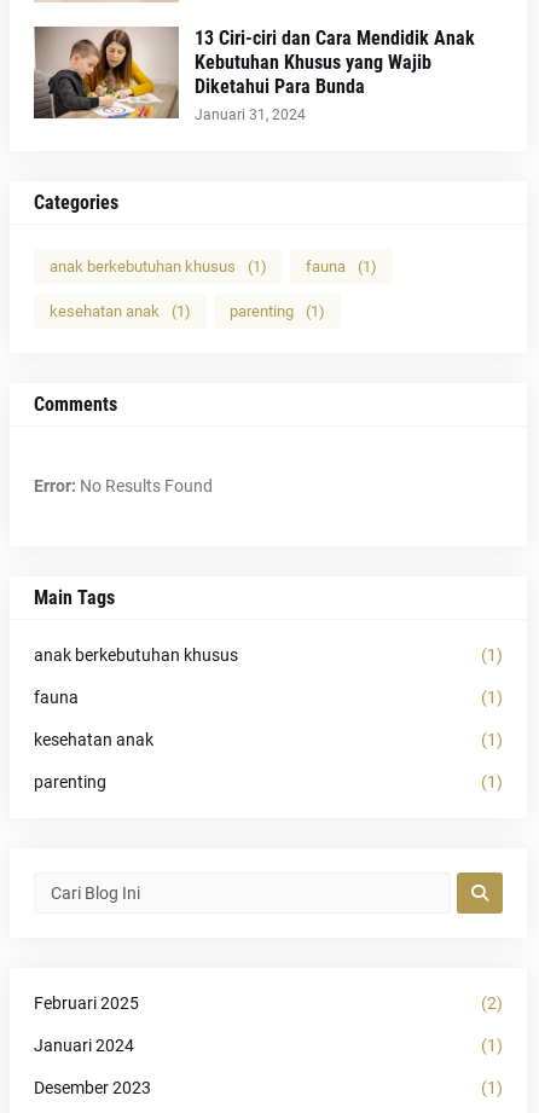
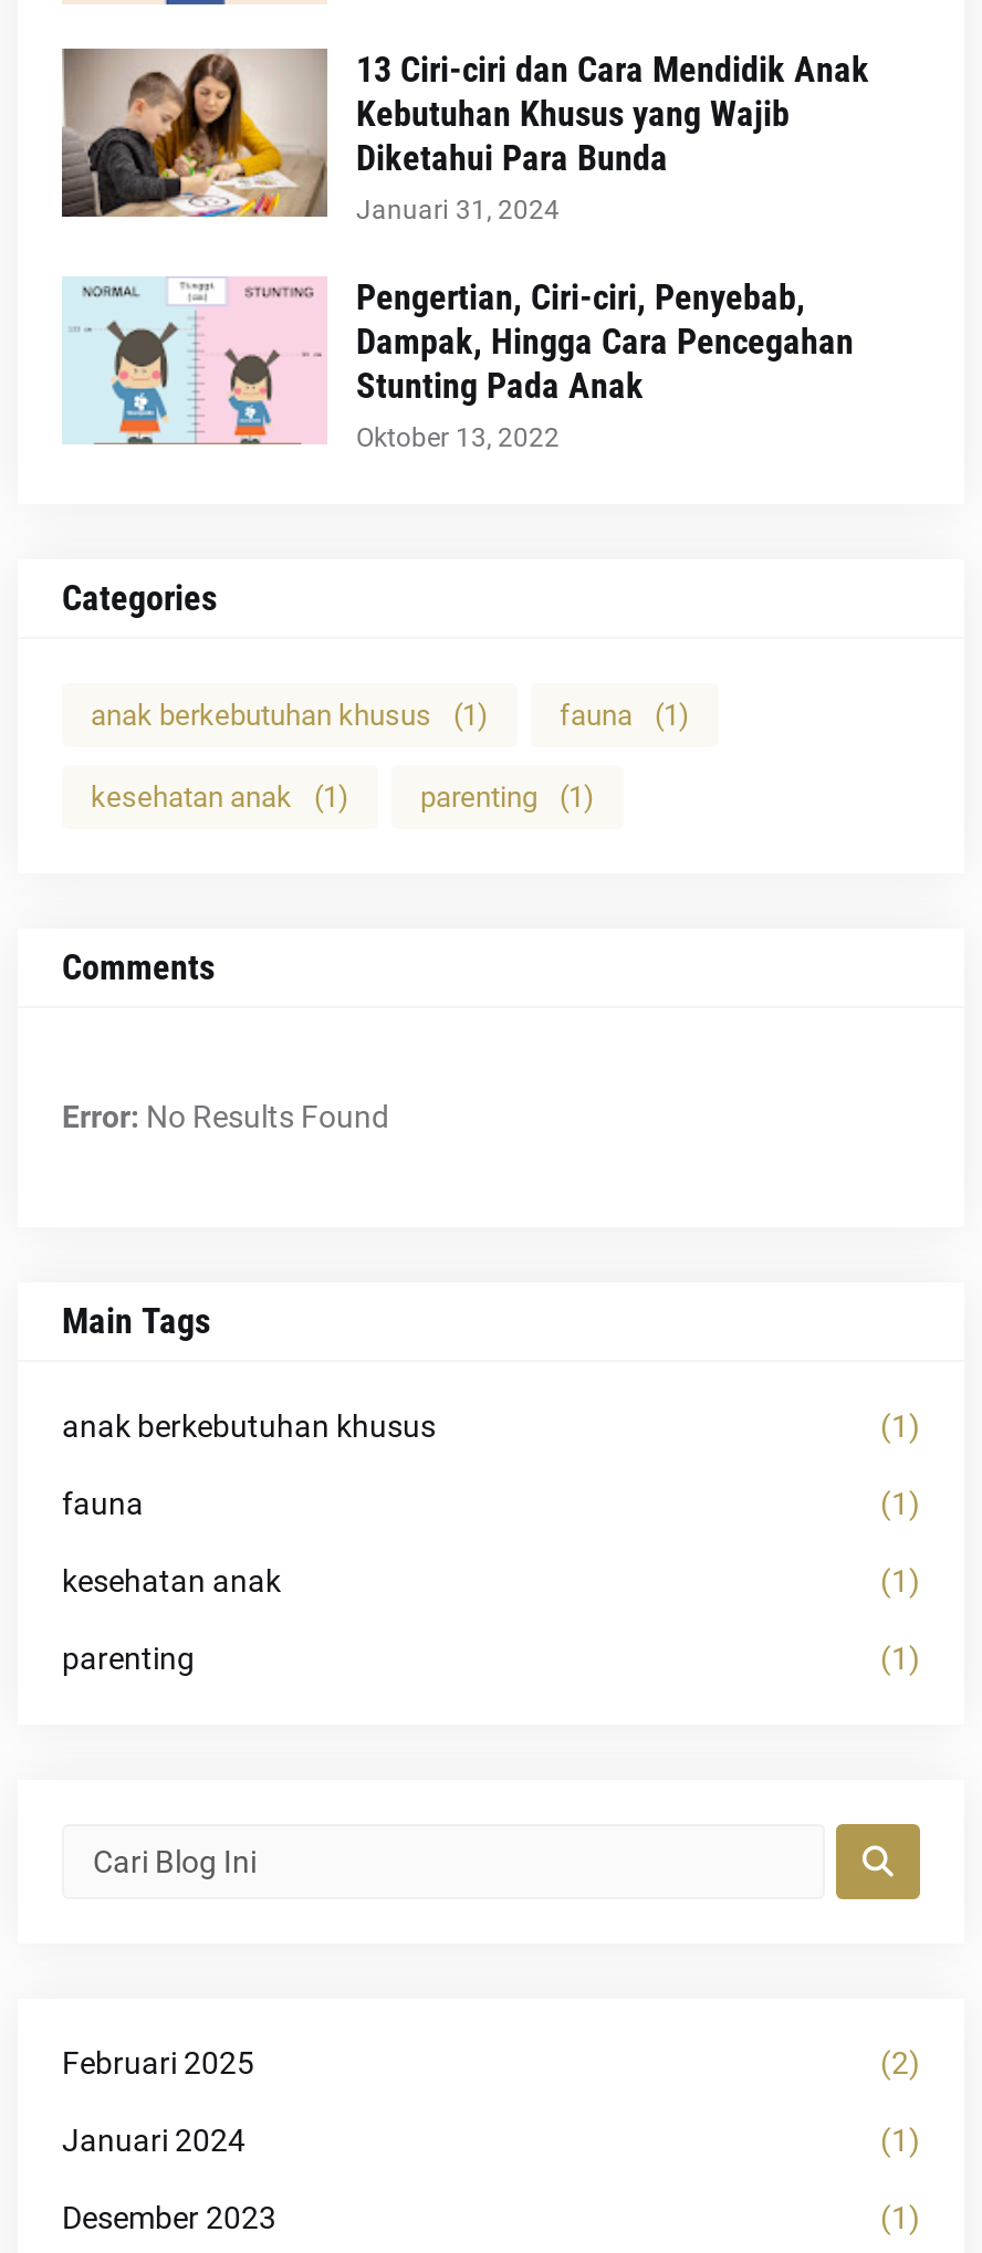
+ [image]
+ Pengertian, Ciri-ciri, Penyebab,
+ Dampak, Hingga Cara Pencegahan
+ Stunting Pada Anak
+ Oktober 13, 2022
